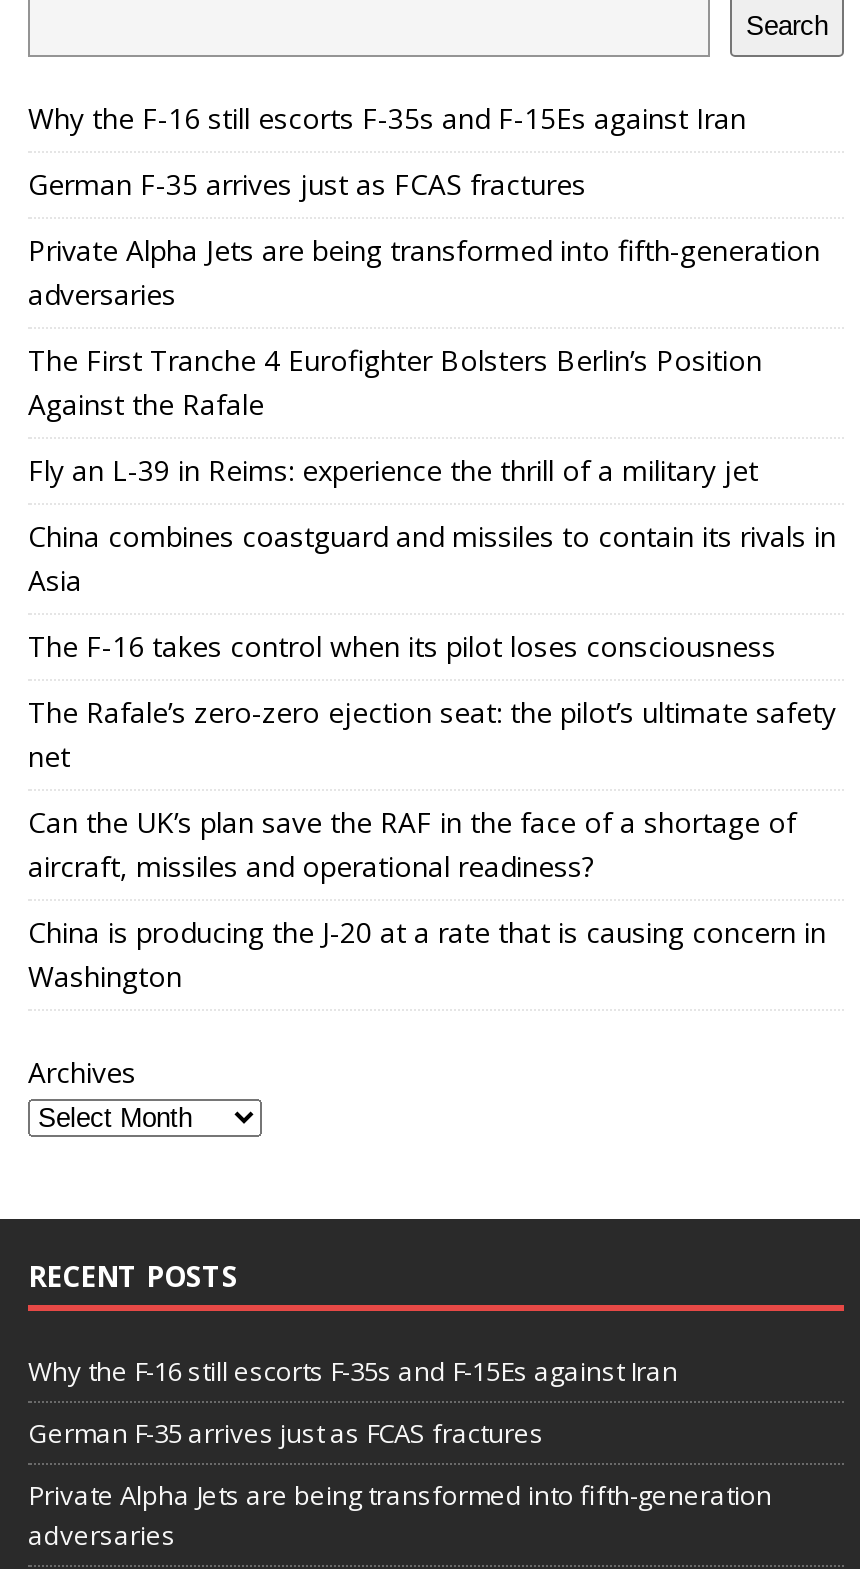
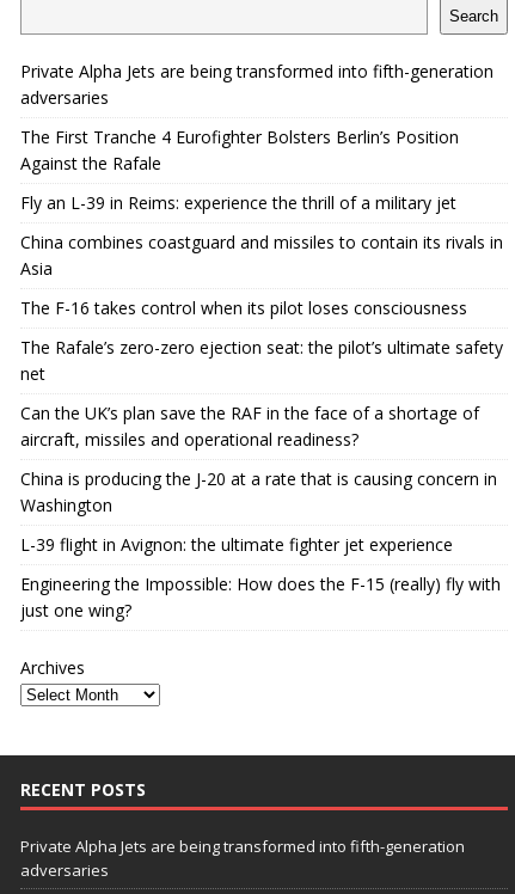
- Why the F-16 still escorts F-35s and F-15Es against Iran
- German F-35 arrives just as FCAS fractures

moved up: Private Alpha Jets are being transformed into fifth-generation | adversaries | The First Tranche 4 Eurofighter Bolsters Berlin’s Position | ... | China is producing the J-20 at a rate that is causing concern in | Washington

+ L-39 flight in Avignon: the ultimate fighter jet experience
+ Engineering the Impossible: How does the F-15 (really) fly with
+ just one wing?

moved down: Archives | RECENT POSTS

- Why the F-16 still escorts F-35s and F-15Es against Iran
- German F-35 arrives just as FCAS fractures
